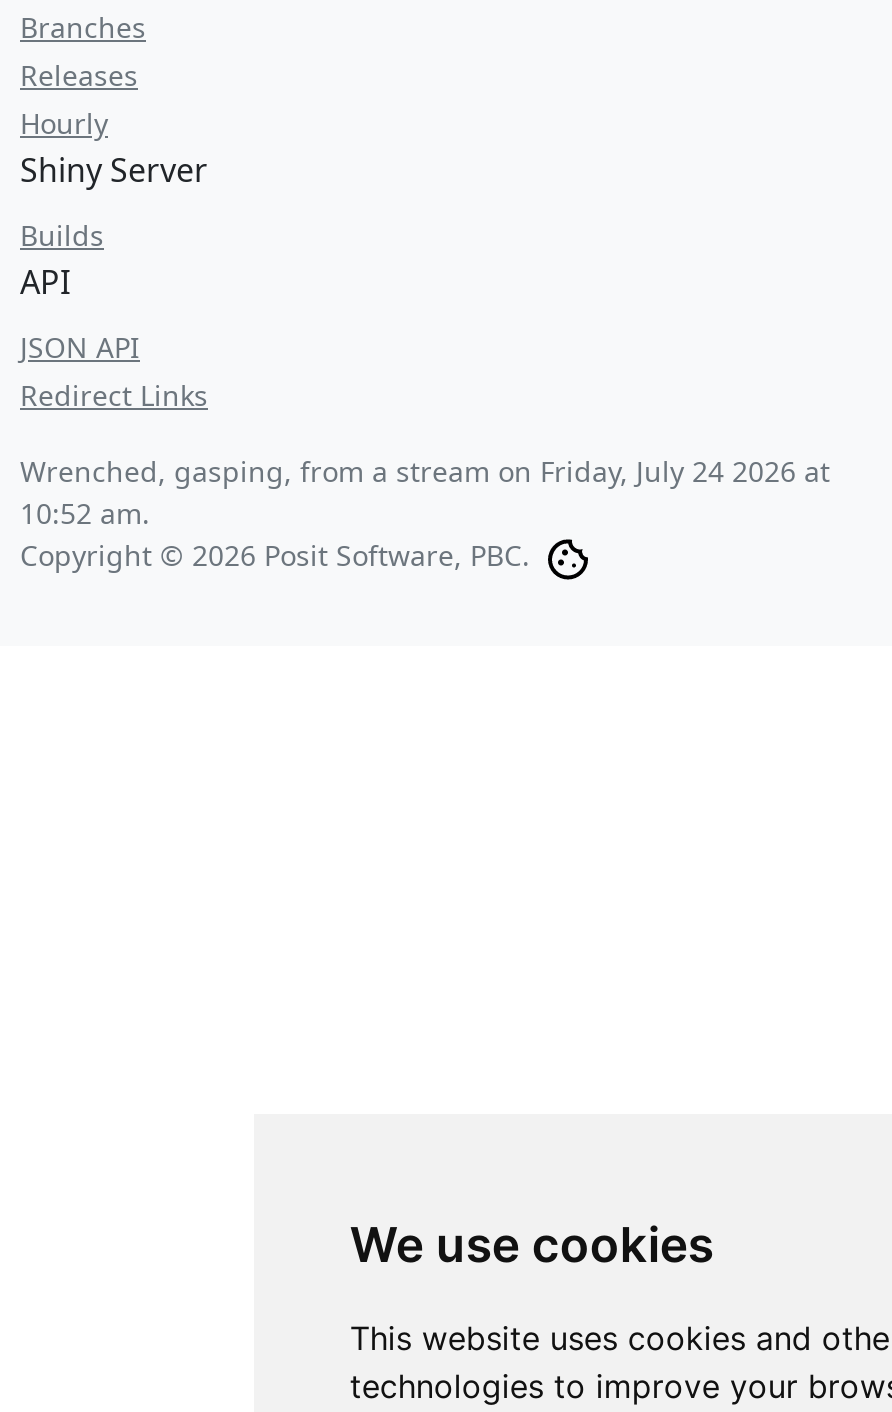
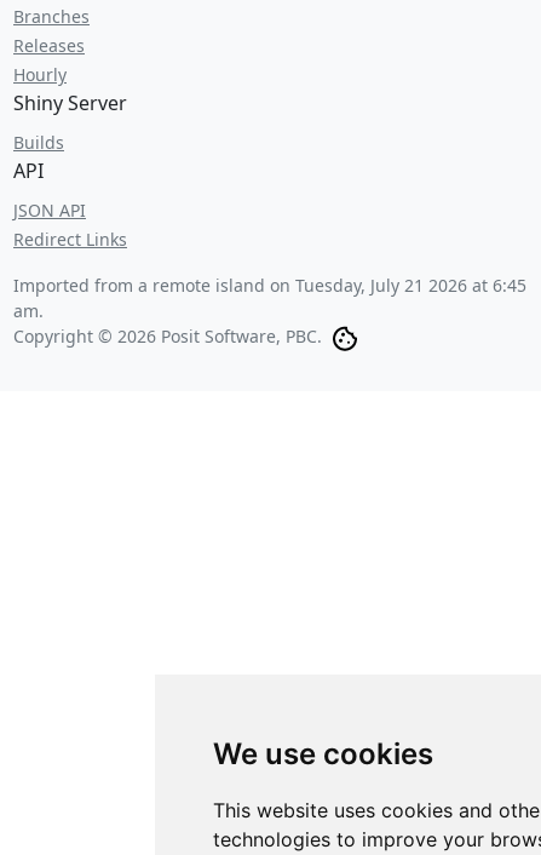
- Wrenched, gasping, from a stream on Friday, July 24 2026 at
- 10:52 am.
+ Imported from a remote island on Tuesday, July 21 2026 at 6:45
+ am.
